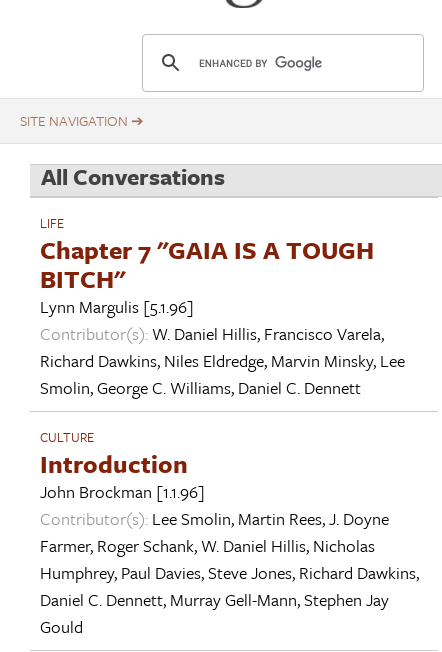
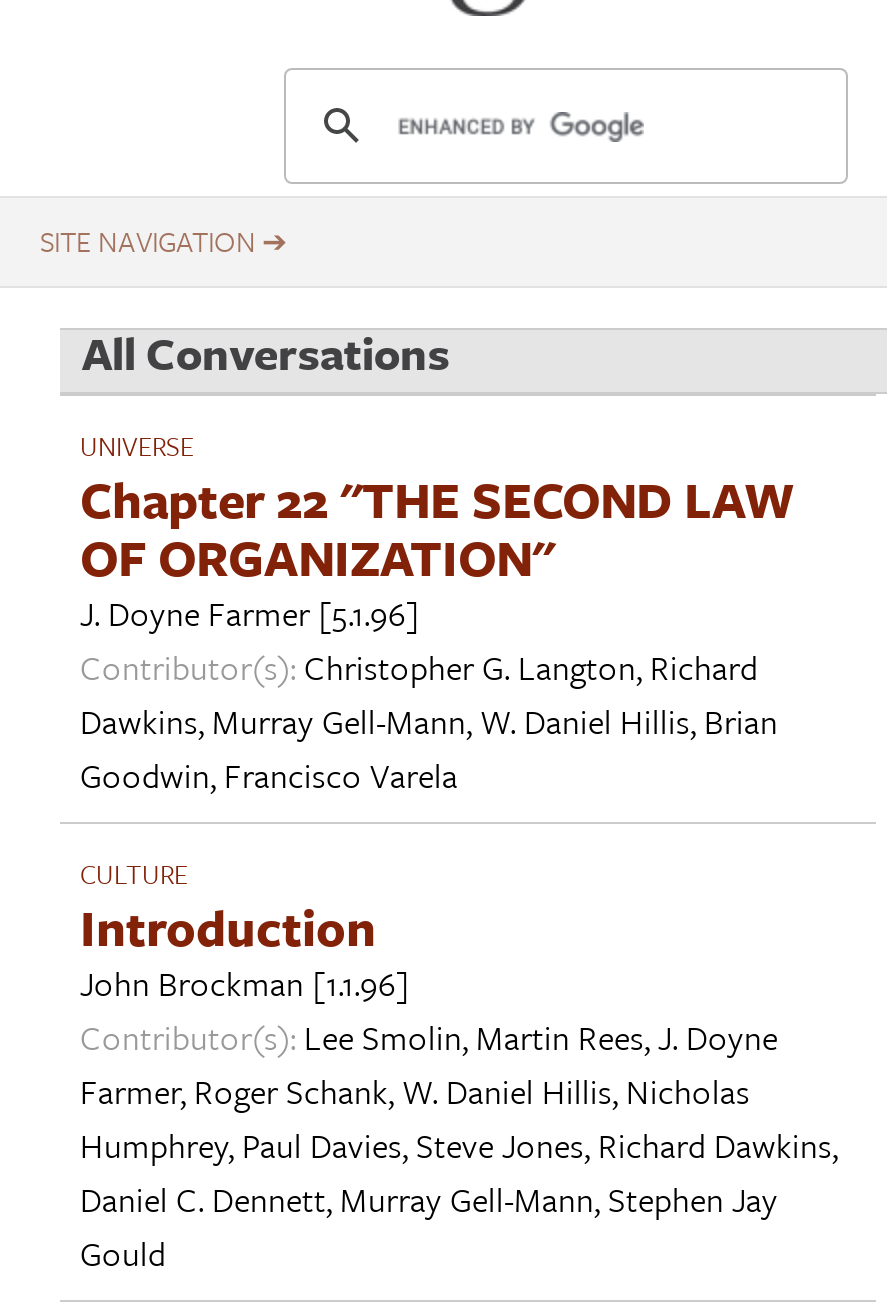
- LIFE
- Chapter 7 "GAIA IS A TOUGH
- BITCH"
- Lynn Margulis [5.1.96]
- Contributor(s): W. Daniel Hillis, Francisco Varela,
- Richard Dawkins, Niles Eldredge, Marvin Minsky, Lee
- Smolin, George C. Williams, Daniel C. Dennett
+ UNIVERSE
+ Chapter 22 "THE SECOND LAW
+ OF ORGANIZATION"
+ J. Doyne Farmer [5.1.96]
+ Contributor(s): Christopher G. Langton, Richard
+ Dawkins, Murray Gell-Mann, W. Daniel Hillis, Brian
+ Goodwin, Francisco Varela
